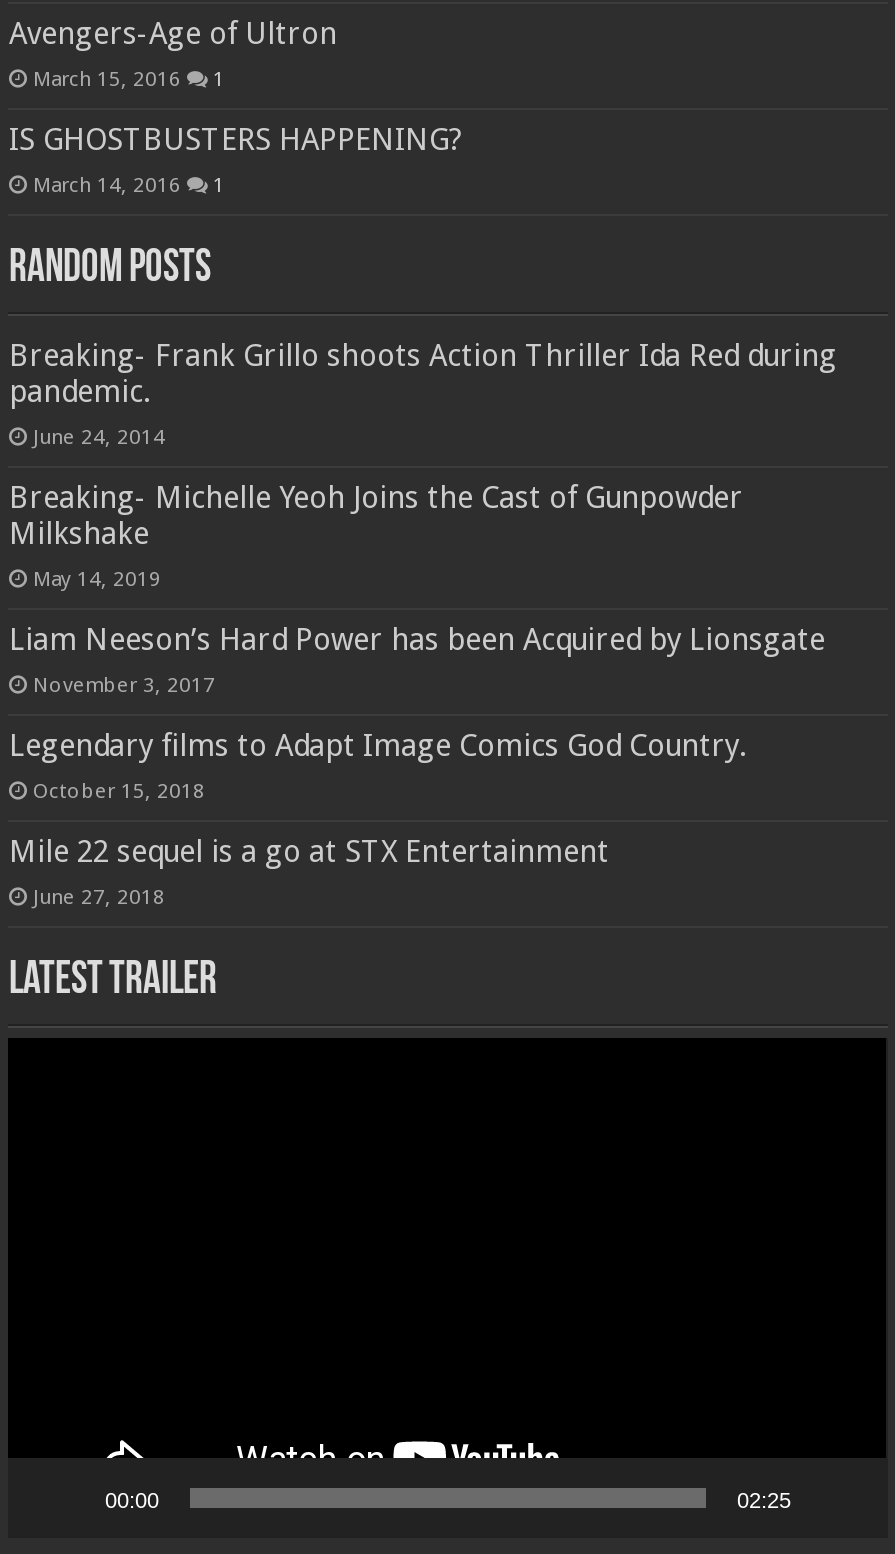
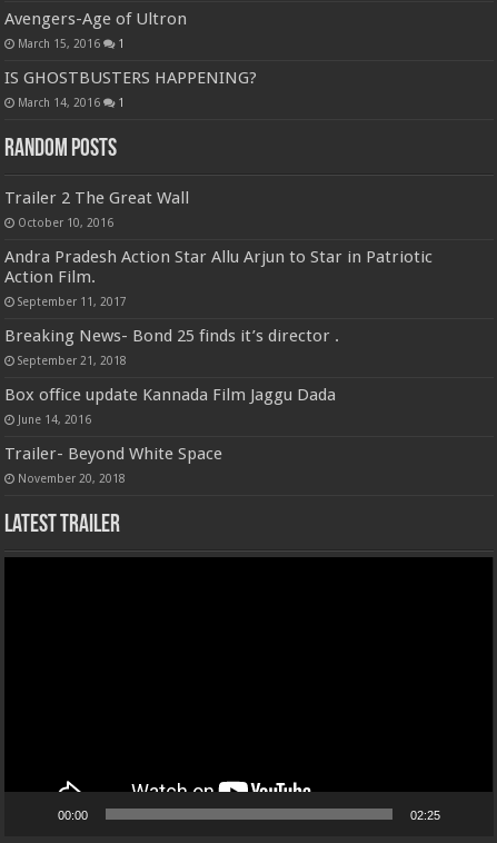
- Breaking- Frank Grillo shoots Action Thriller Ida Red during
- pandemic.
- June 24, 2014
+ Trailer 2 The Great Wall
+ October 10, 2016

- Breaking- Michelle Yeoh Joins the Cast of Gunpowder
- Milkshake
- May 14, 2019
+ Andra Pradesh Action Star Allu Arjun to Star in Patriotic
+ Action Film.
+ September 11, 2017

- Liam Neeson’s Hard Power has been Acquired by Lionsgate
- November 3, 2017
+ Breaking News- Bond 25 finds it’s director .
+ September 21, 2018

- Legendary films to Adapt Image Comics God Country.
- October 15, 2018
+ Box office update Kannada Film Jaggu Dada
+ June 14, 2016

- Mile 22 sequel is a go at STX Entertainment
- June 27, 2018
+ Trailer- Beyond White Space
+ November 20, 2018
